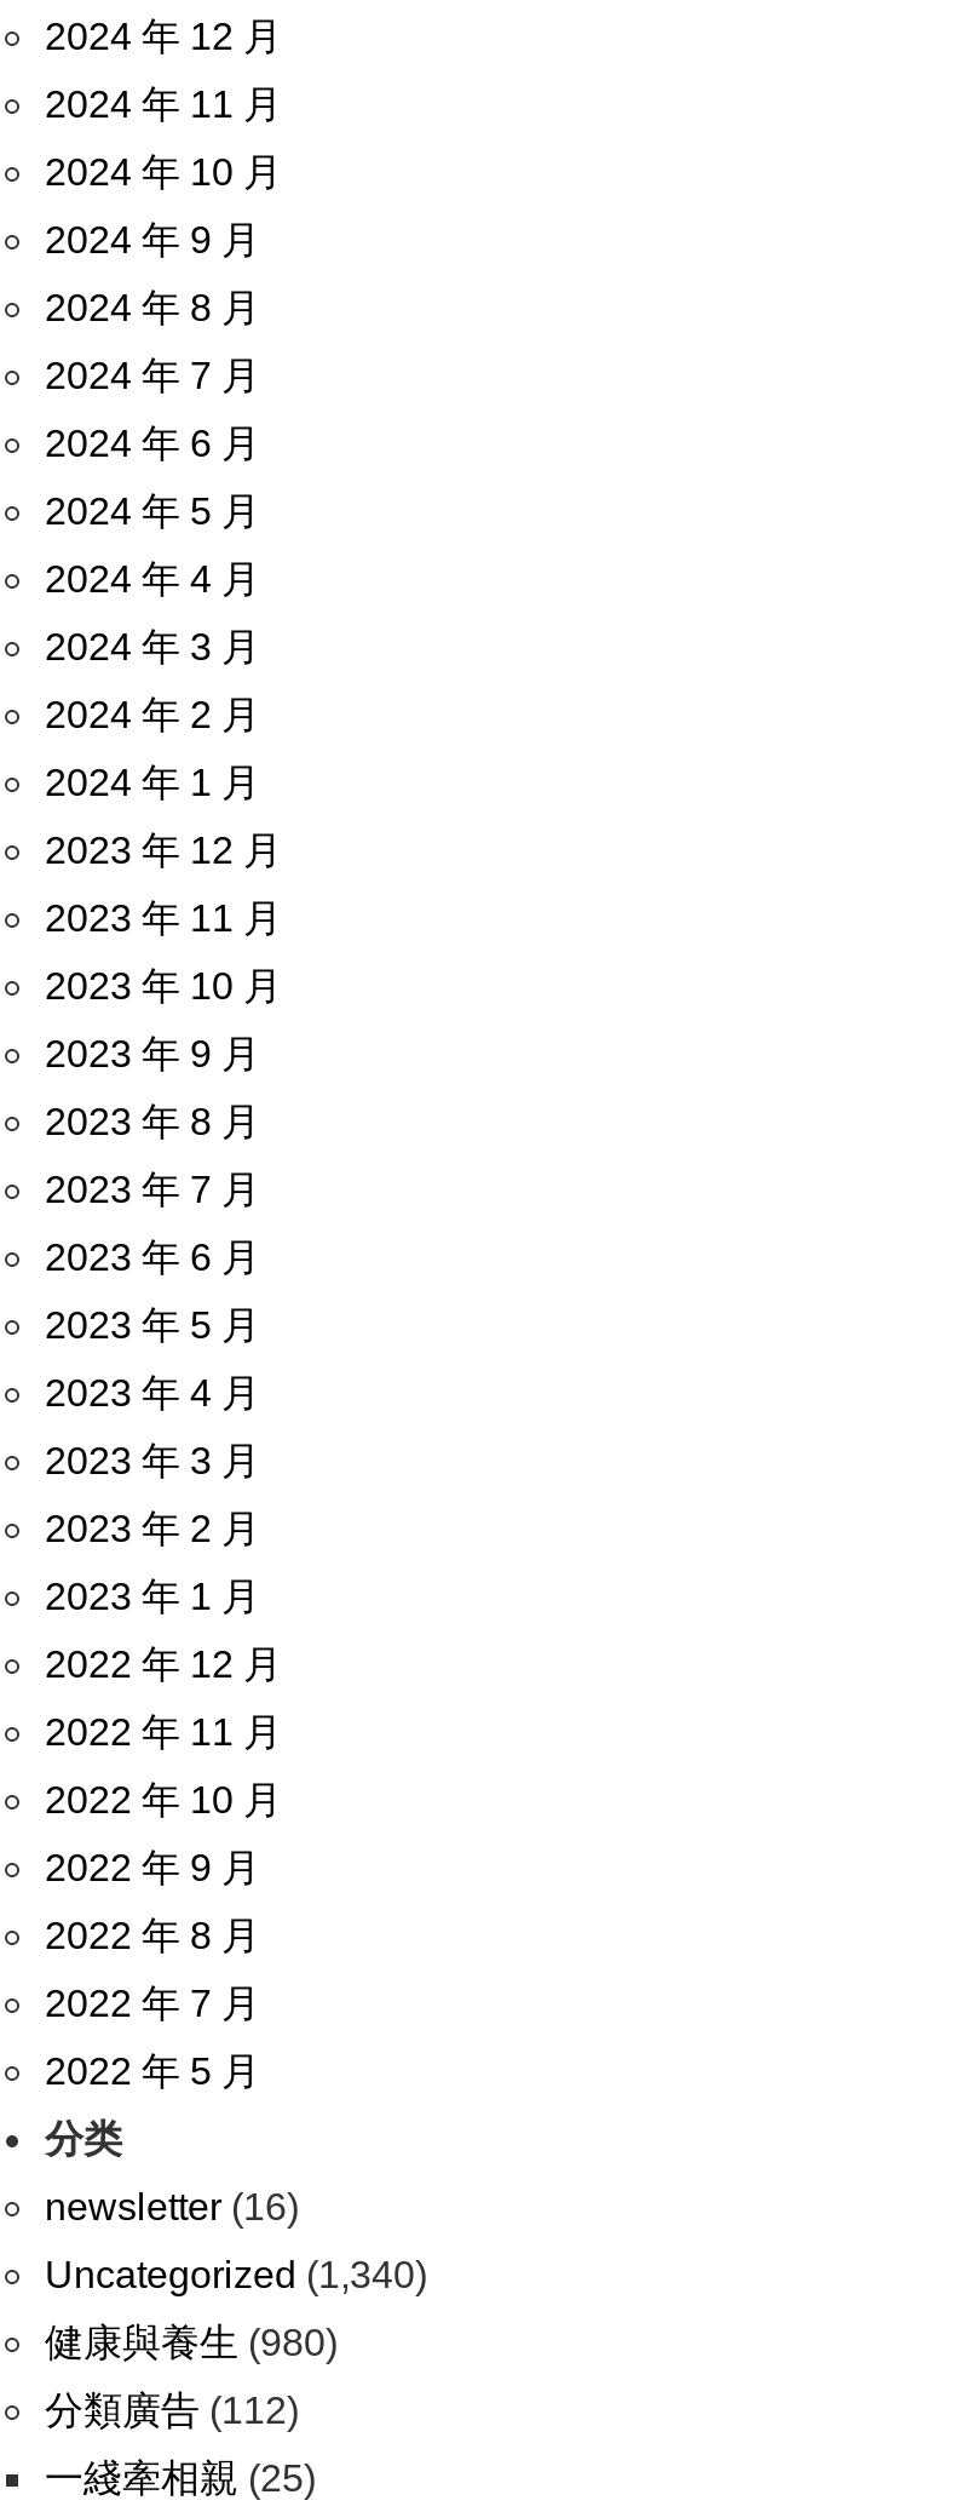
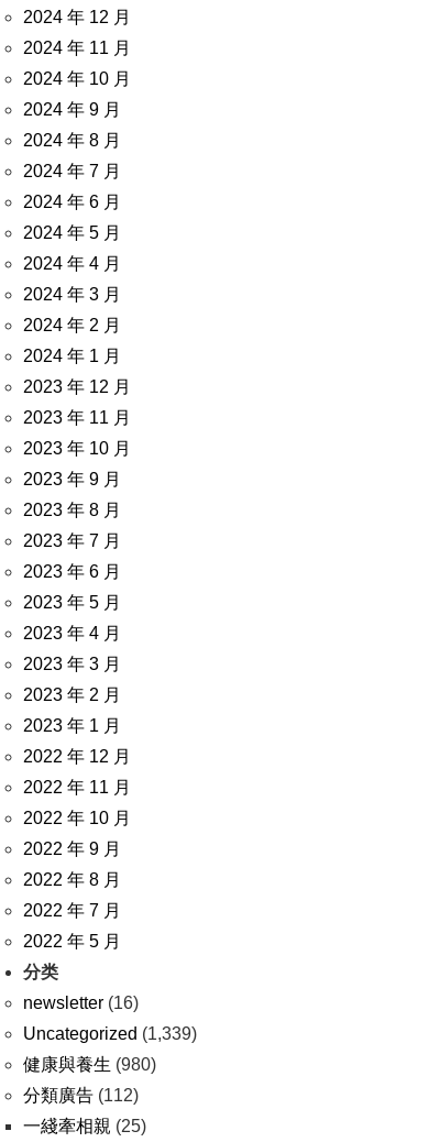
- Uncategorized (1,340)
+ Uncategorized (1,339)
